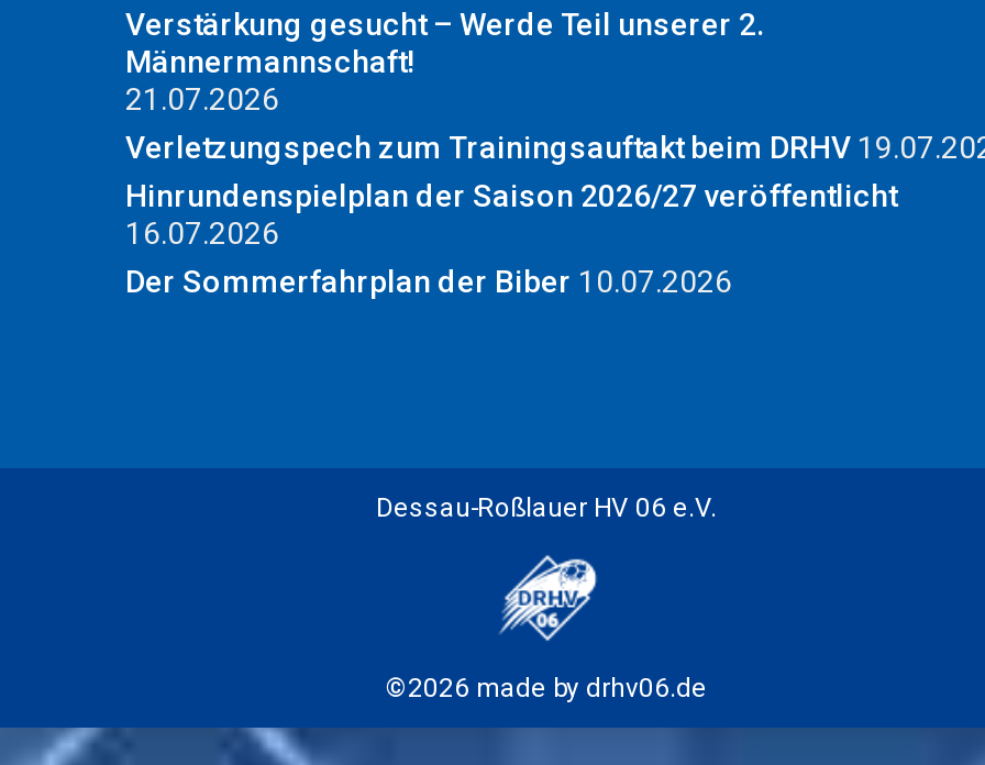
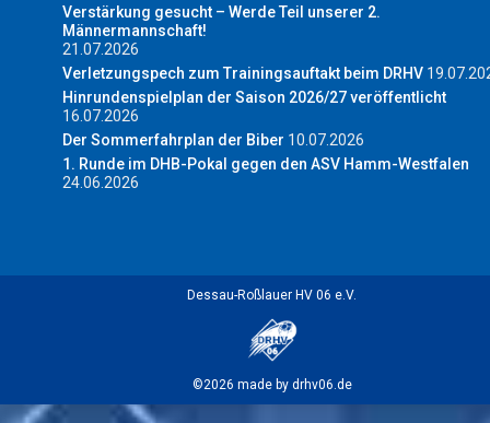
+ 1. Runde im DHB-Pokal gegen den ASV Hamm-Westfalen
+ 24.06.2026
